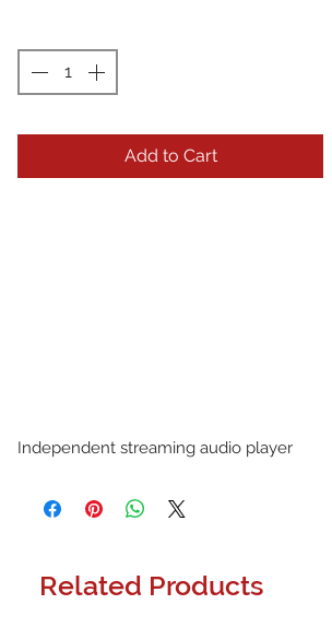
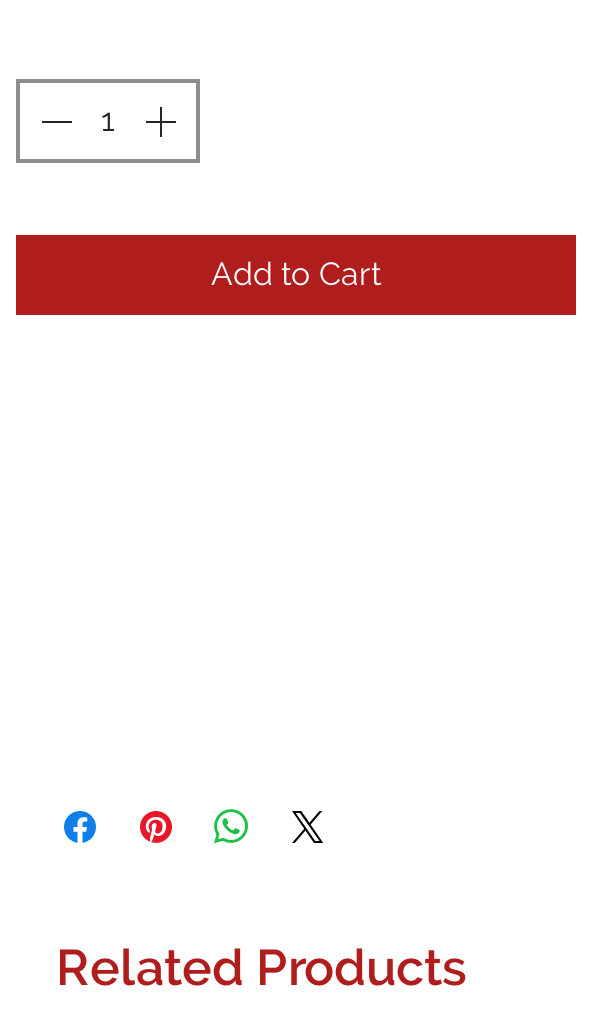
- Independent streaming audio player
